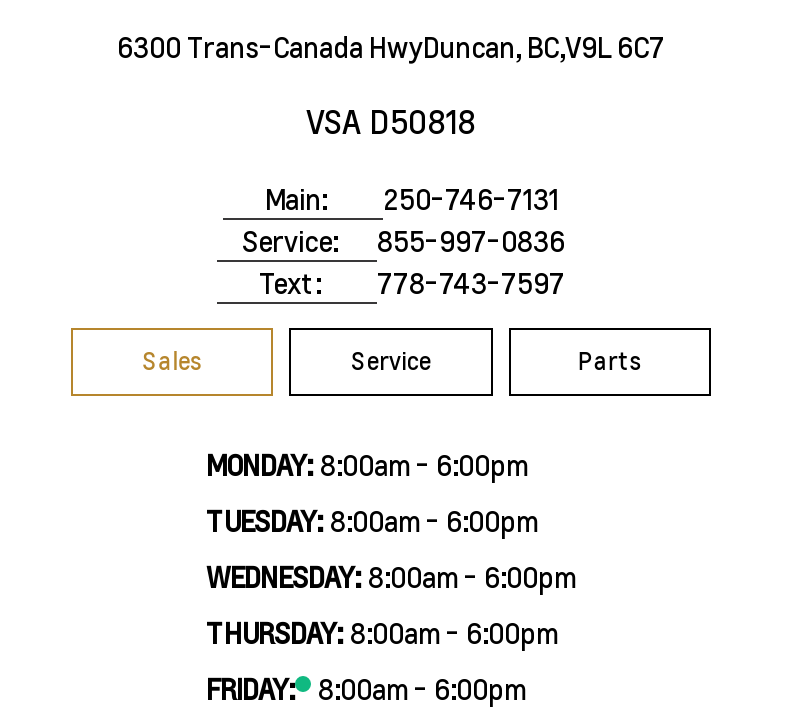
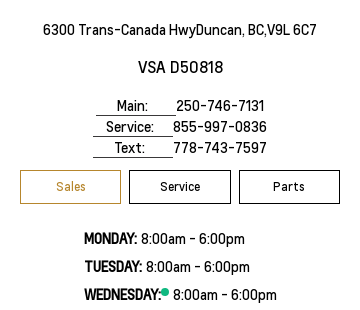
- WEDNESDAY: 8:00am - 6:00pm
- THURSDAY: 8:00am - 6:00pm
- FRIDAY:
+ WEDNESDAY:
